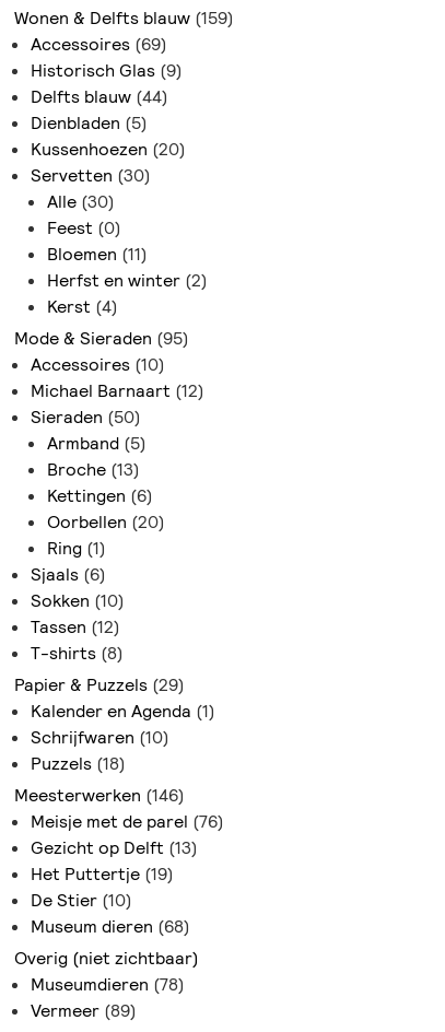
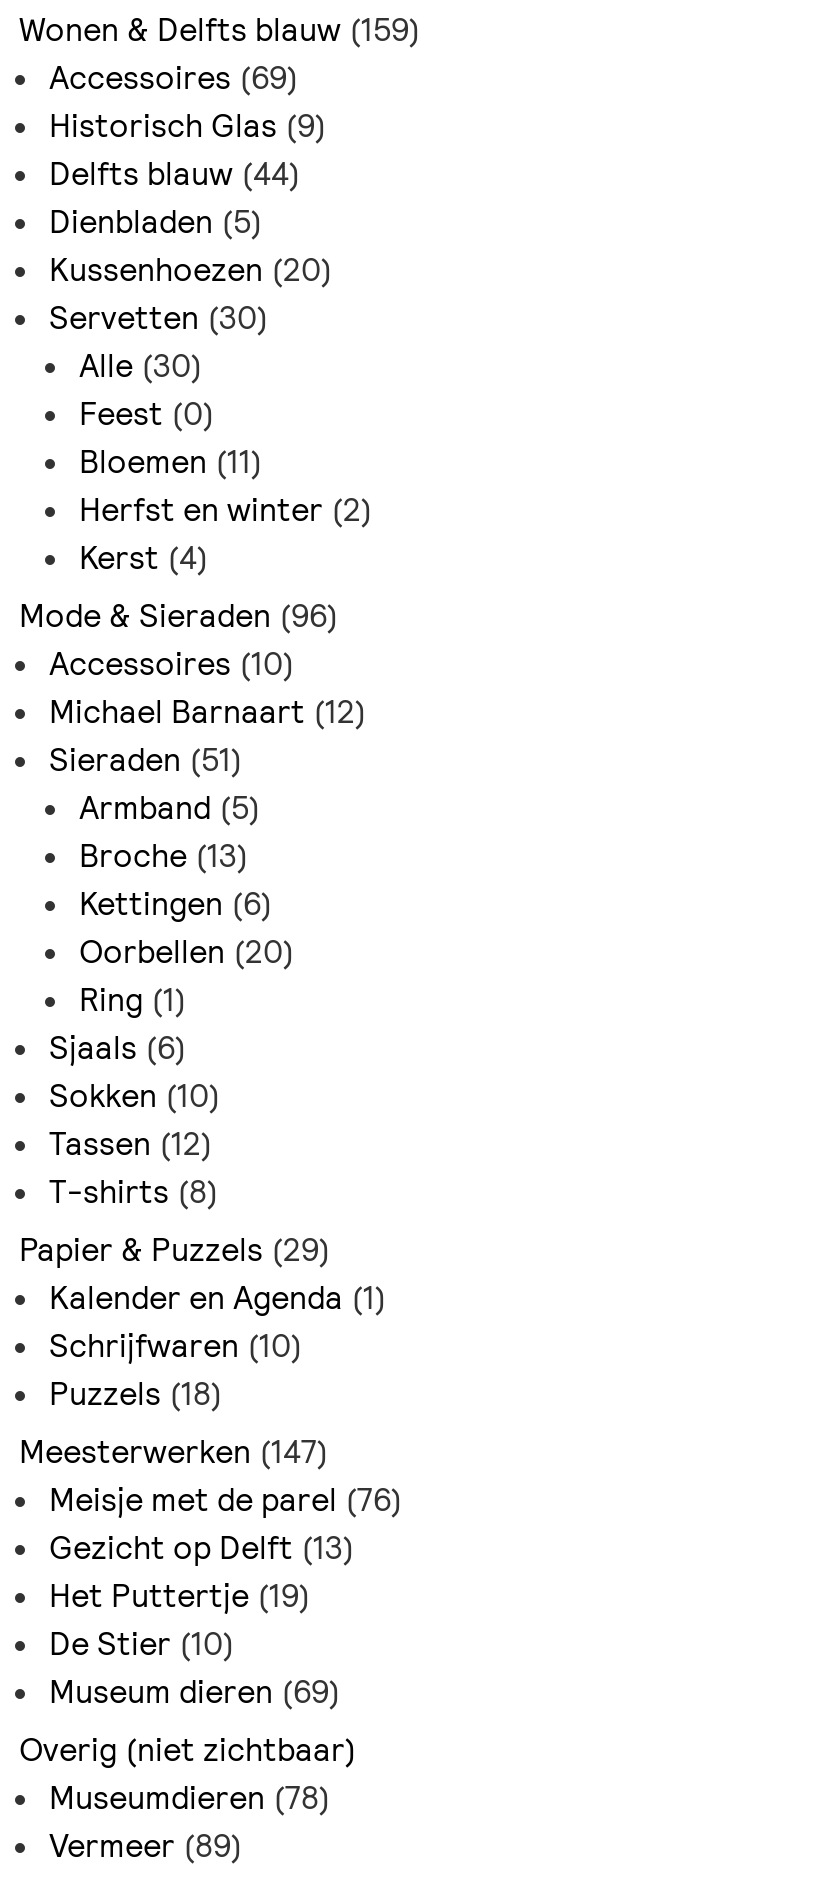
- Mode & Sieraden (95)
+ Mode & Sieraden (96)

- Sieraden (50)
+ Sieraden (51)

- Meesterwerken (146)
+ Meesterwerken (147)

- Museum dieren (68)
+ Museum dieren (69)
